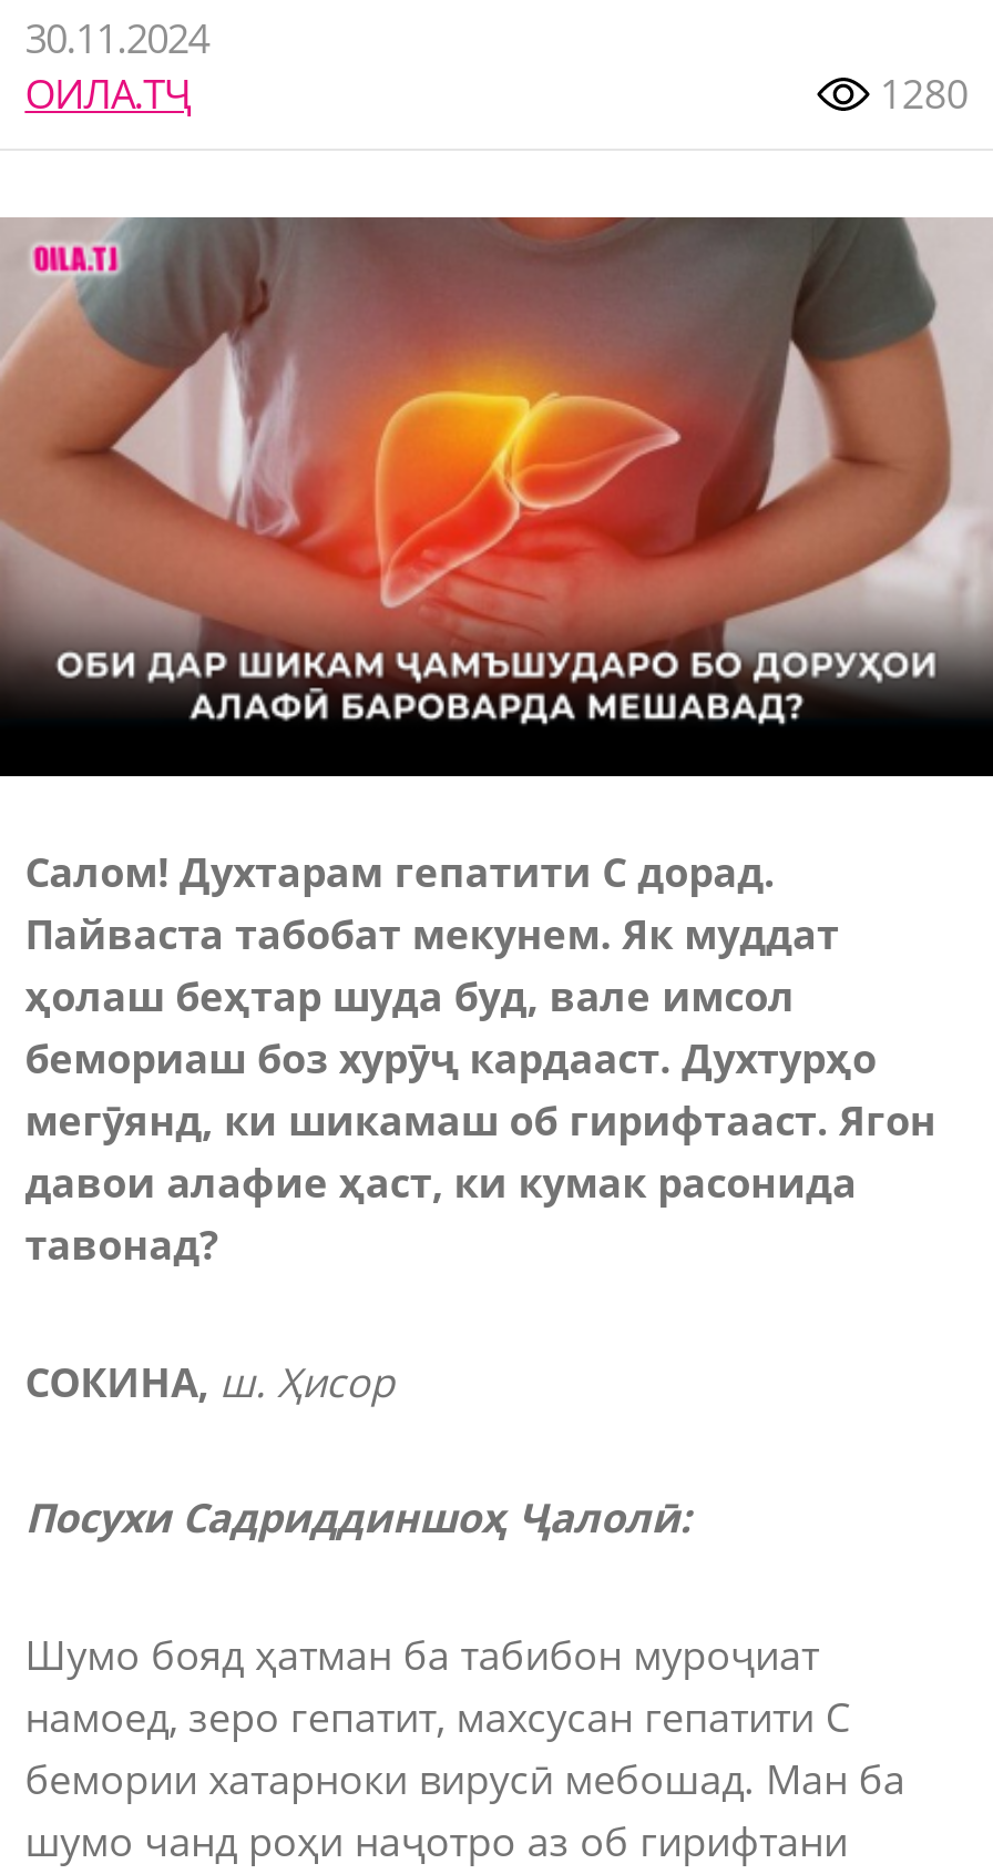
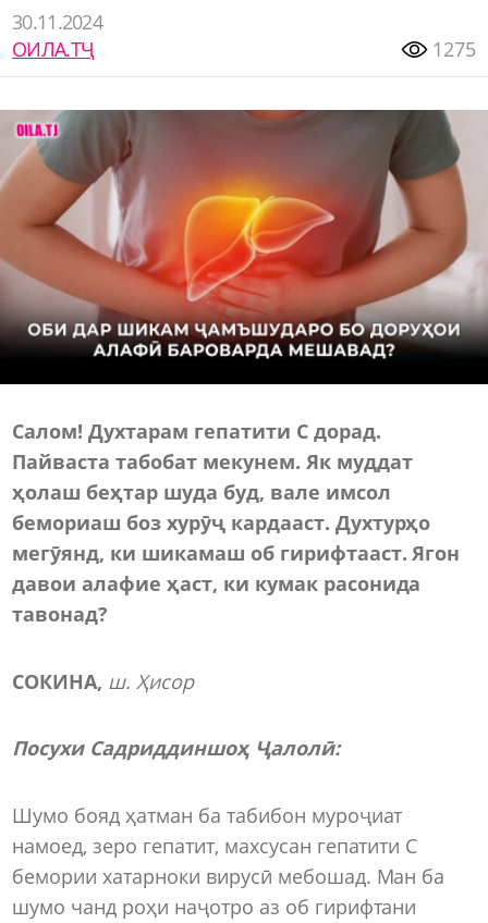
- 1280
+ 1275
